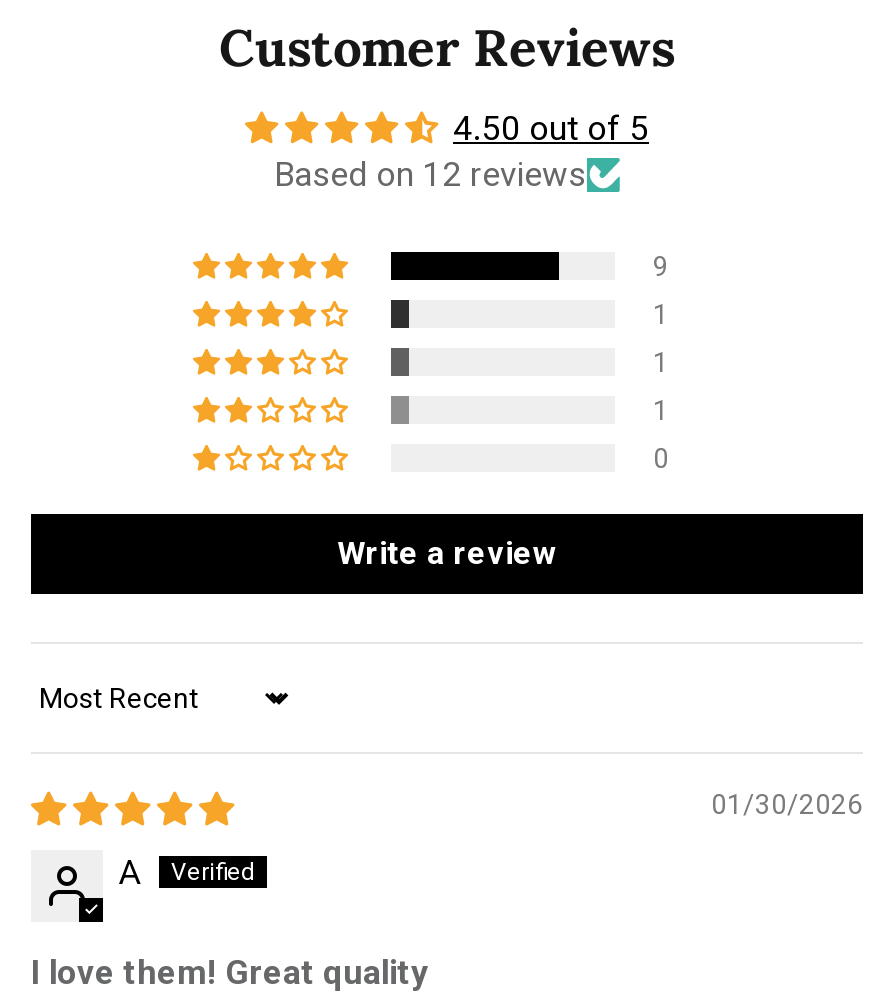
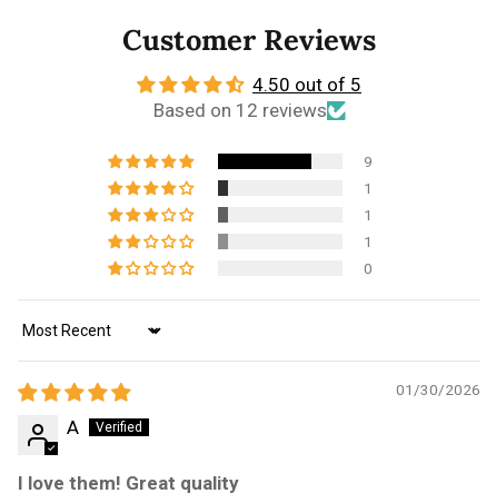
- Write a review
